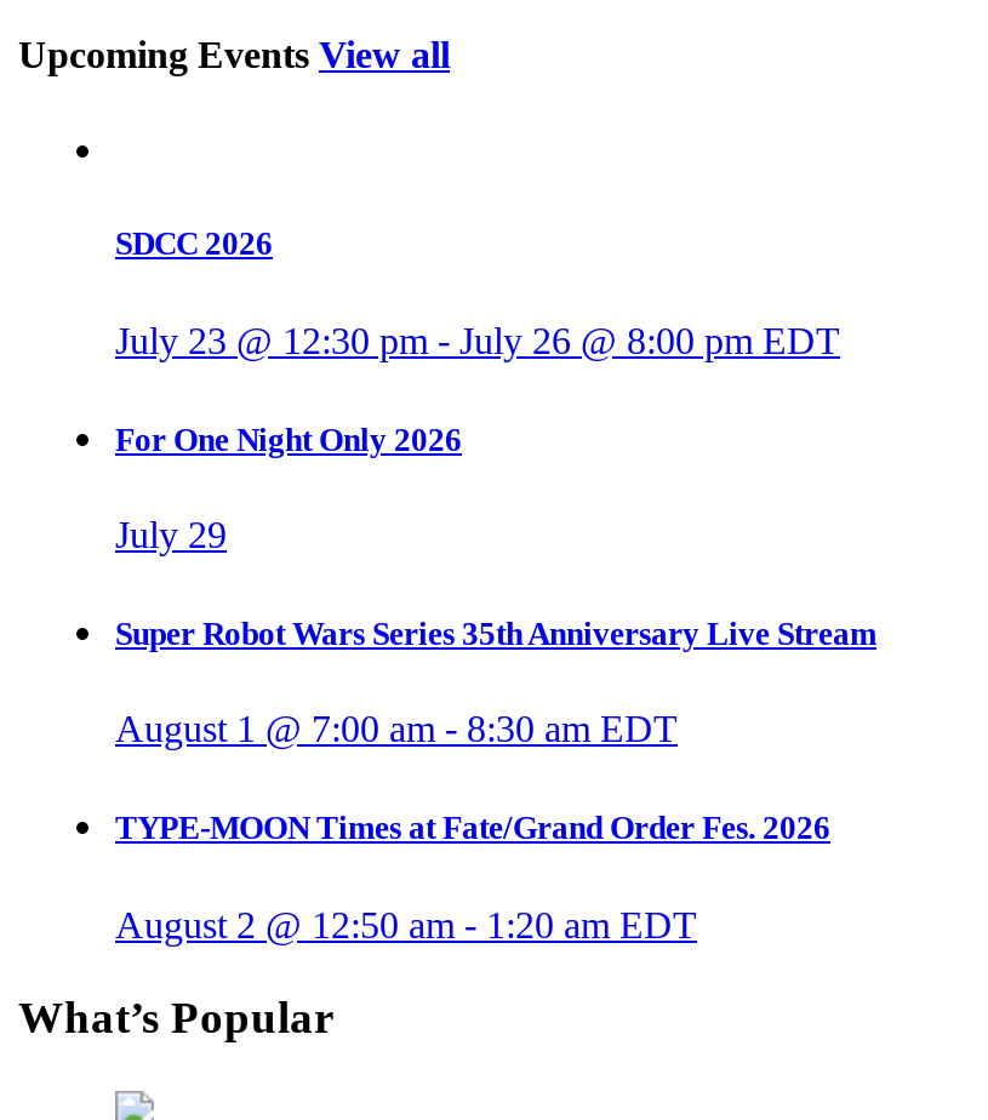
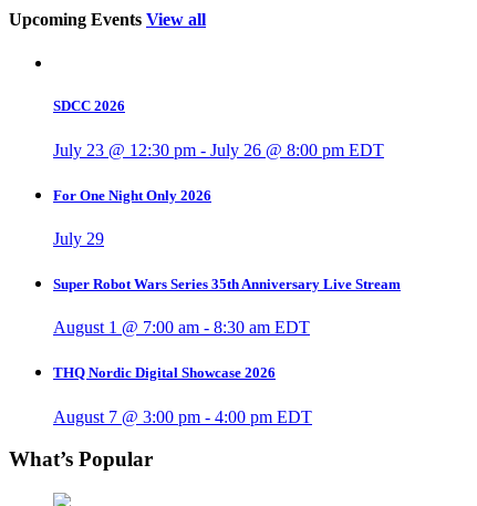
- TYPE-MOON Times at Fate/Grand Order Fes. 2026
+ THQ Nordic Digital Showcase 2026

- August 2 @ 12:50 am - 1:20 am EDT
+ August 7 @ 3:00 pm - 4:00 pm EDT
